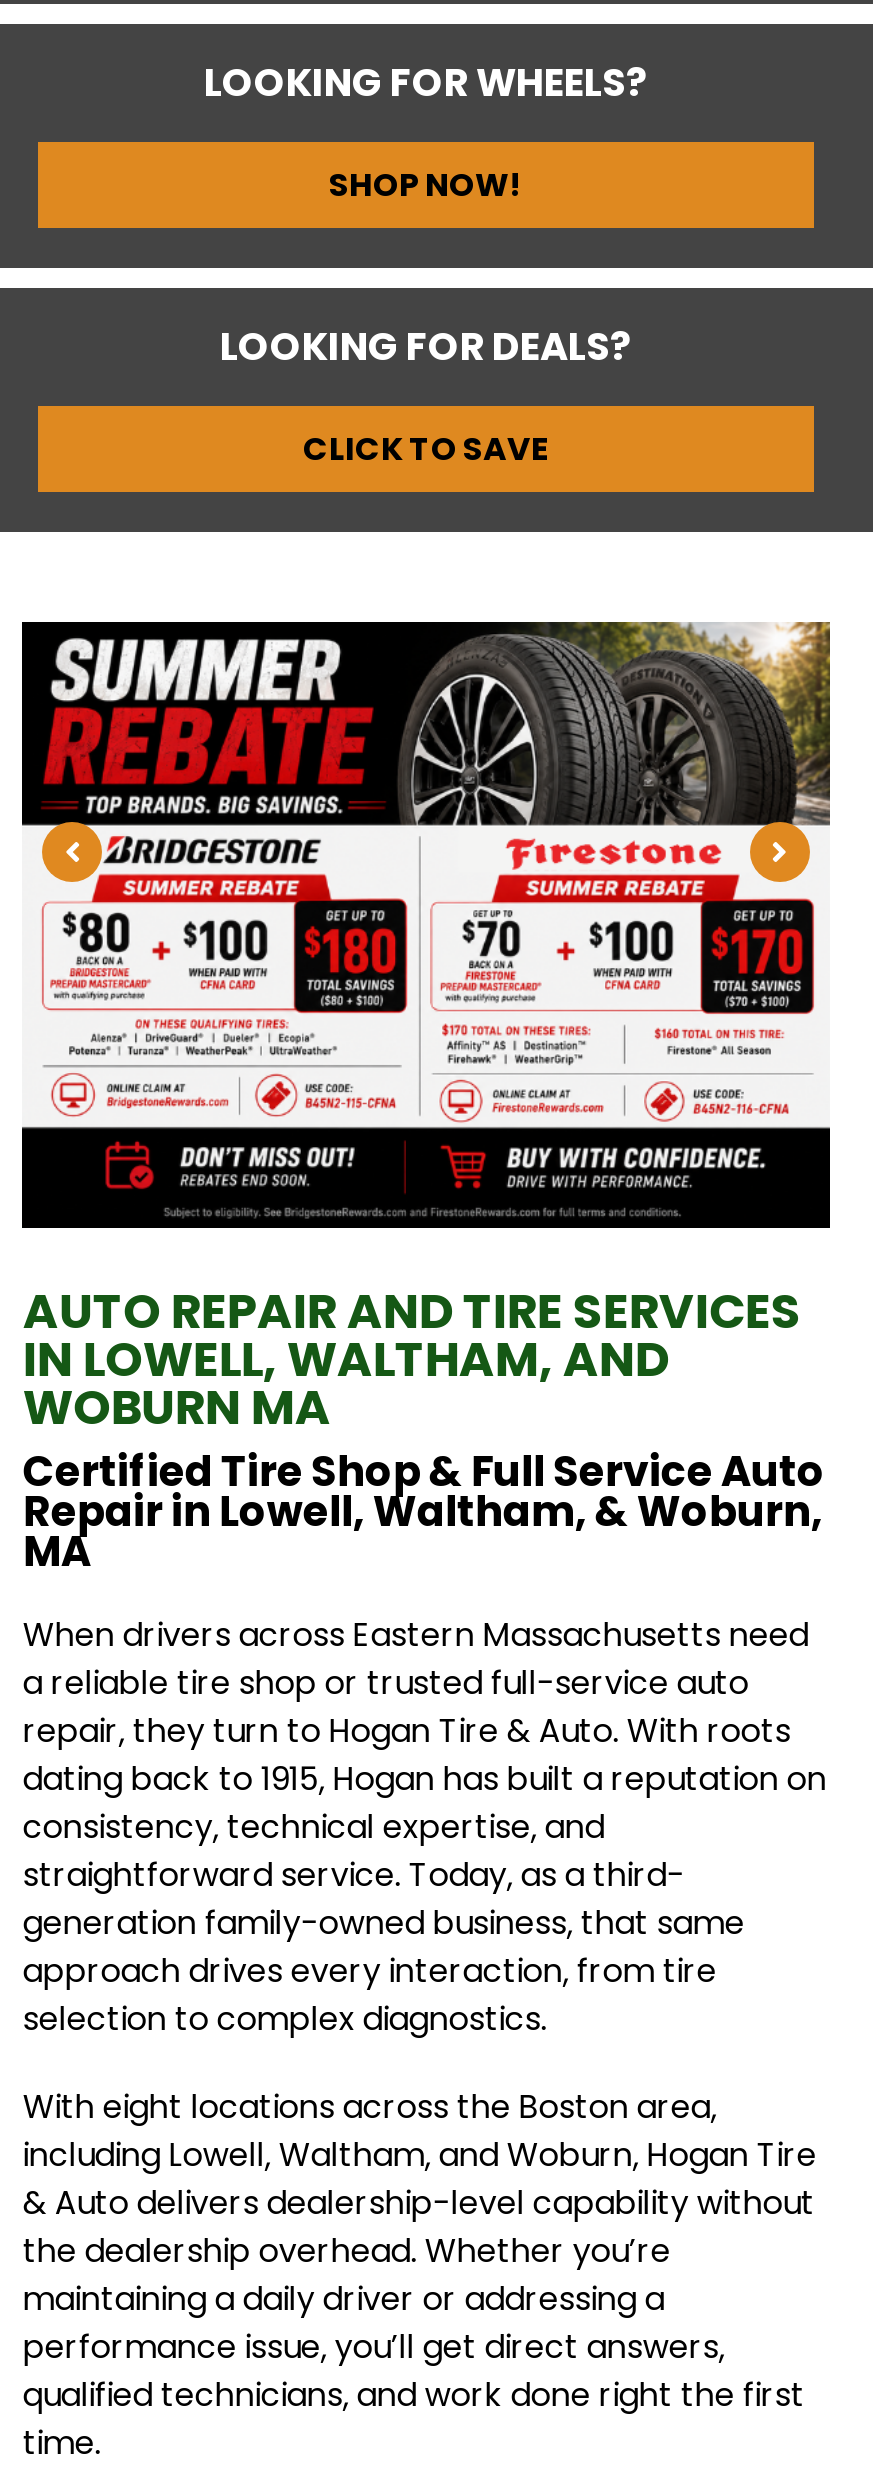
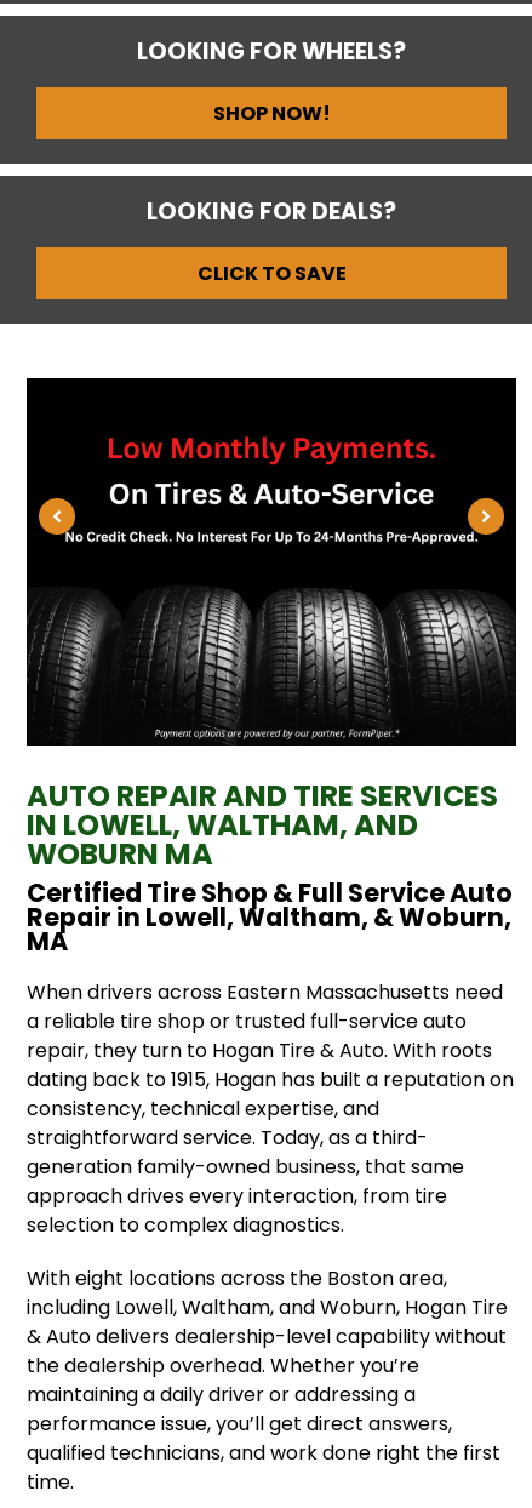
- [image]
+ [image]
